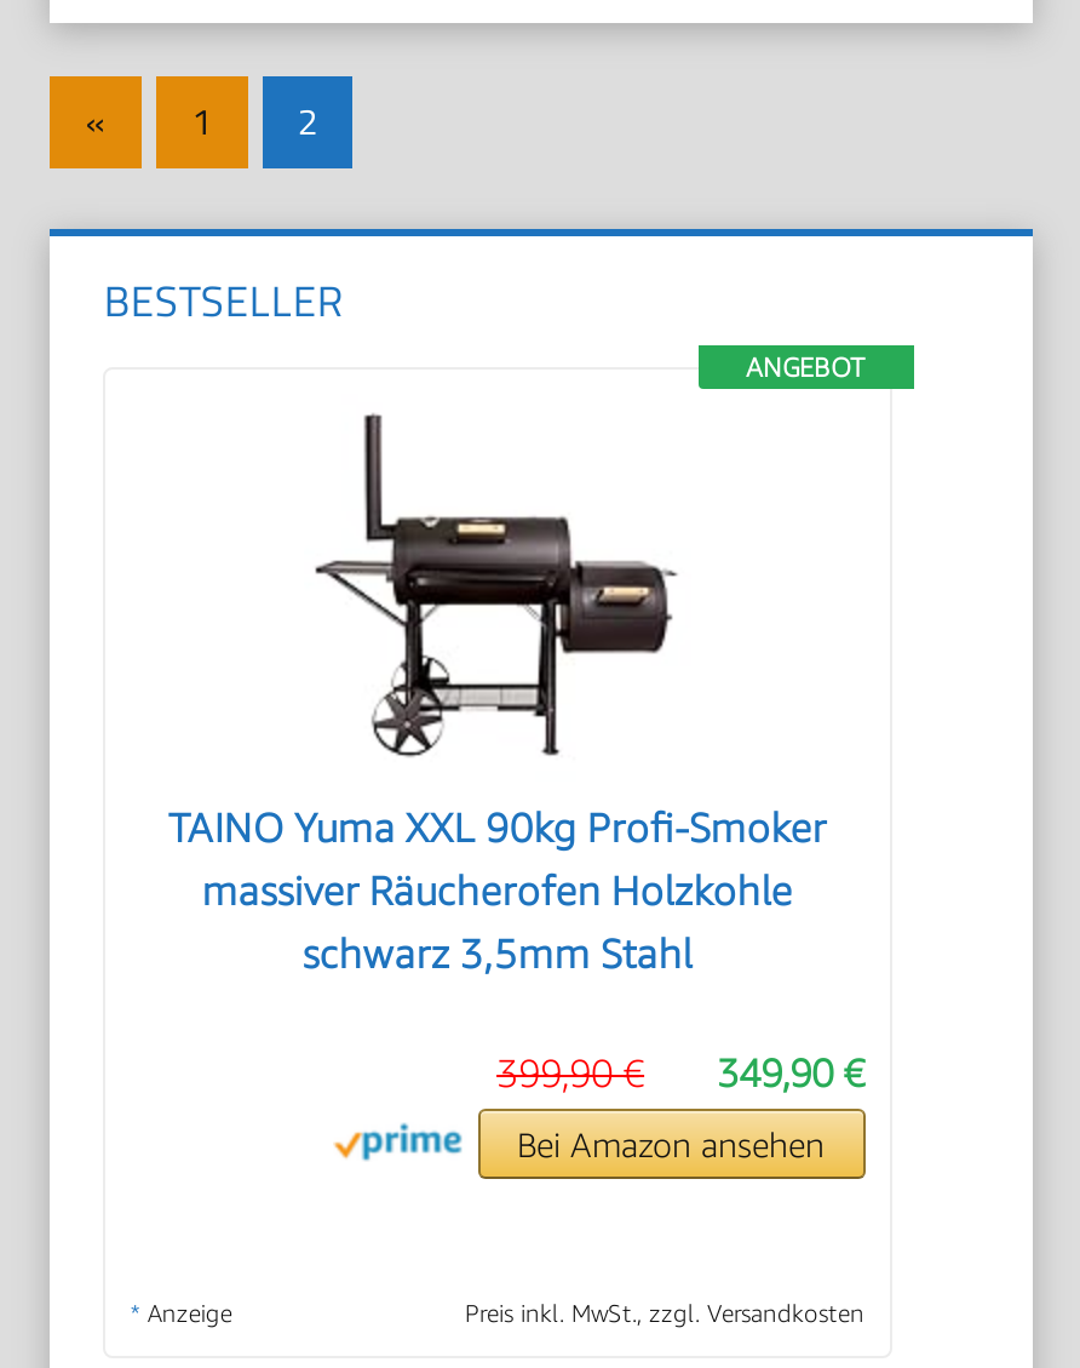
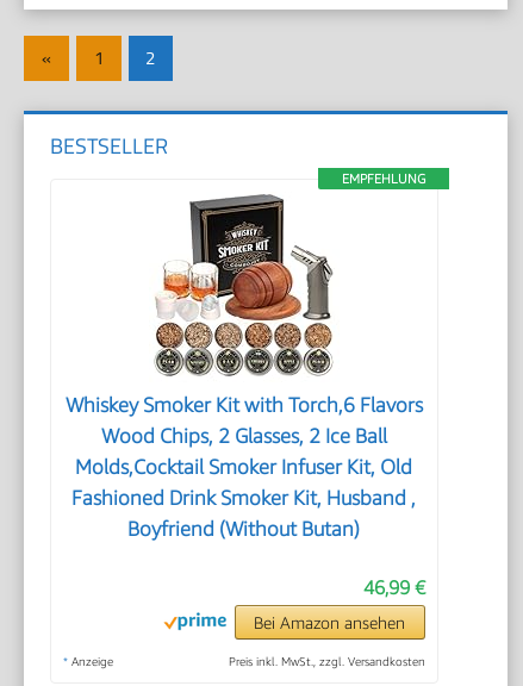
- ANGEBOT
+ EMPFEHLUNG

- [image]
+ [image]

- TAINO Yuma XXL 90kg Profi-Smoker
- massiver Räucherofen Holzkohle
- schwarz 3,5mm Stahl
+ Whiskey Smoker Kit with Torch,6 Flavors
+ Wood Chips, 2 Glasses, 2 Ice Ball
+ Molds,Cocktail Smoker Infuser Kit, Old
+ Fashioned Drink Smoker Kit, Husband ,
+ Boyfriend (Without Butan)

- 349,90 €
- 399,90 €
+ 46,99 €

moved down: Bei Amazon ansehen
